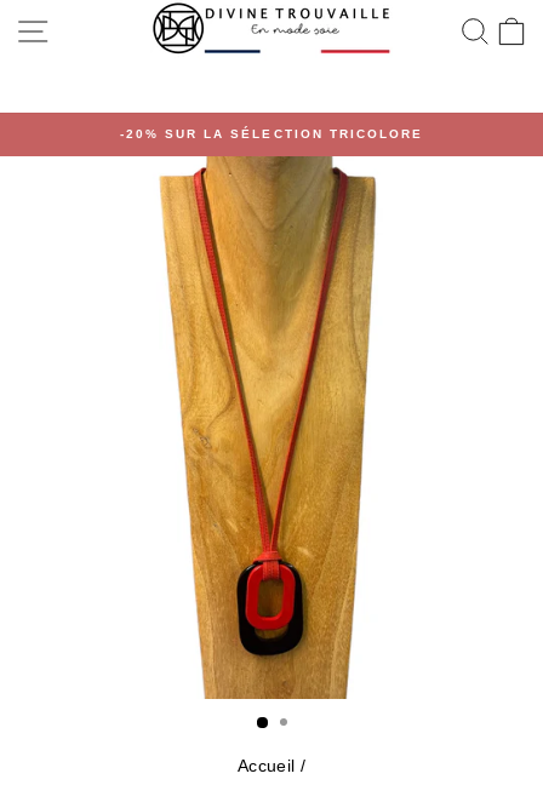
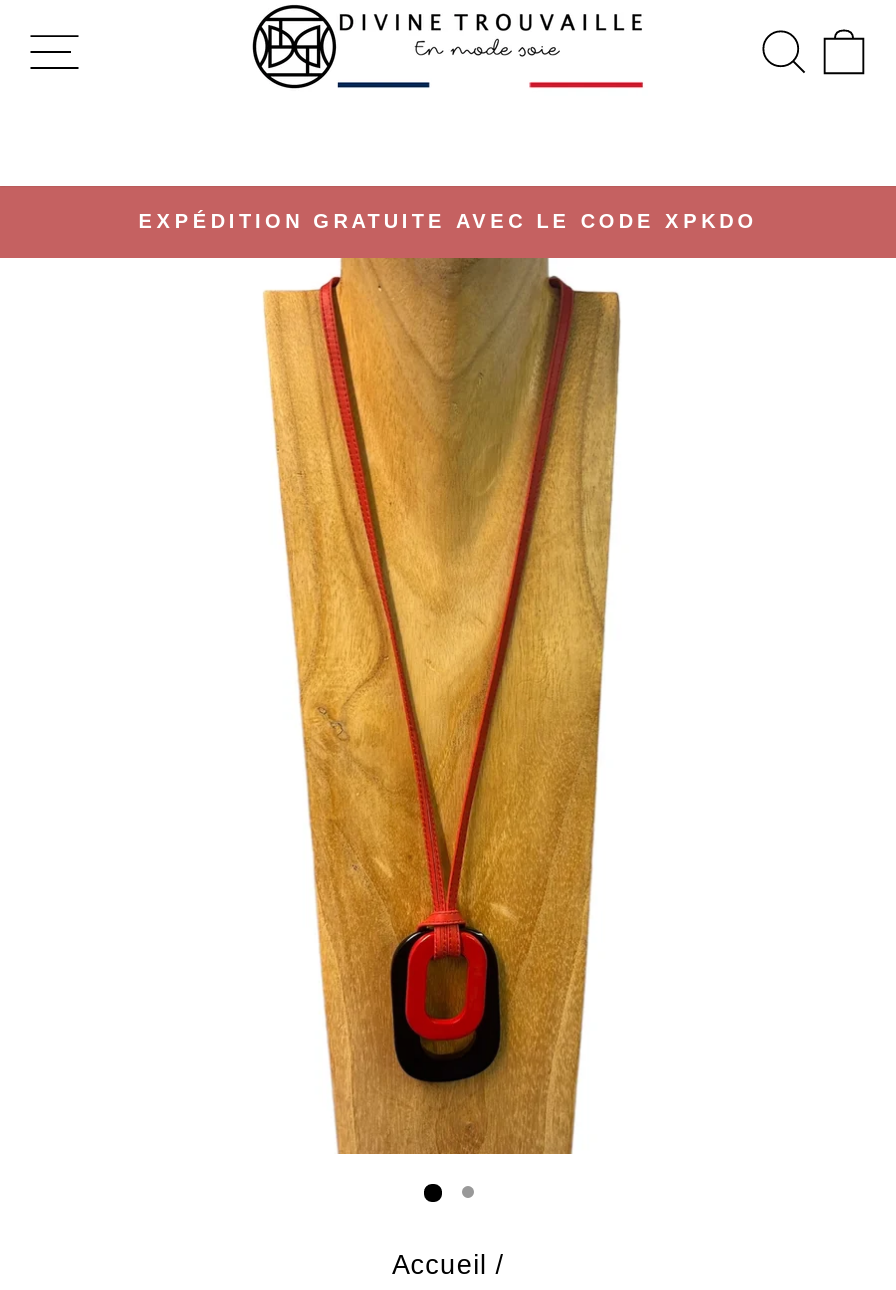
- -20% SUR LA SÉLECTION TRICOLORE
+ EXPÉDITION GRATUITE AVEC LE CODE XPKDO
